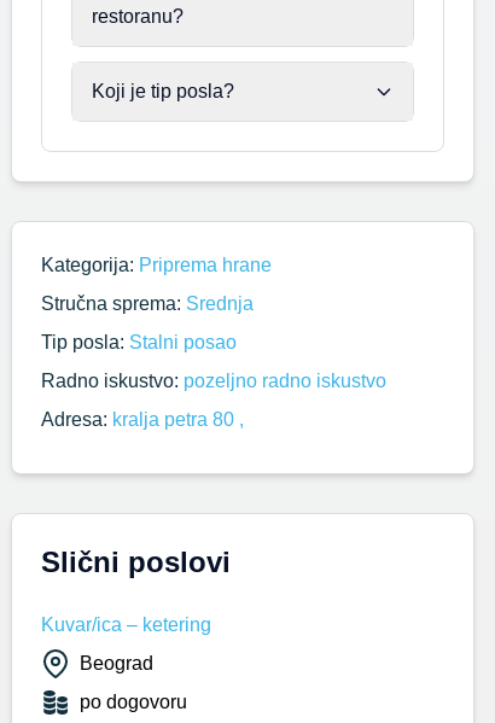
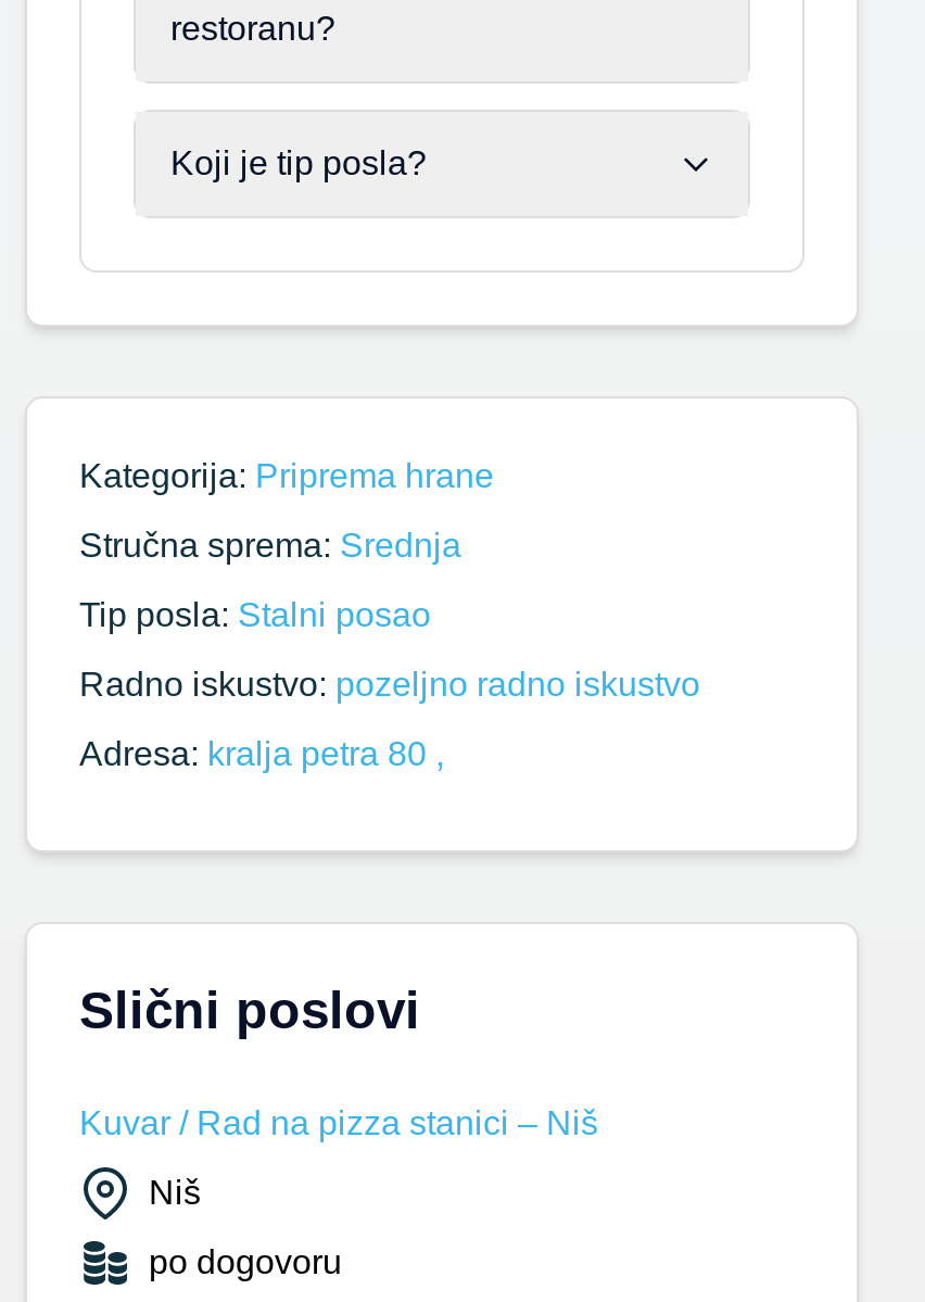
- Kuvar/ica – ketering
+ Kuvar / Rad na pizza stanici – Niš

- Beograd
+ Niš
